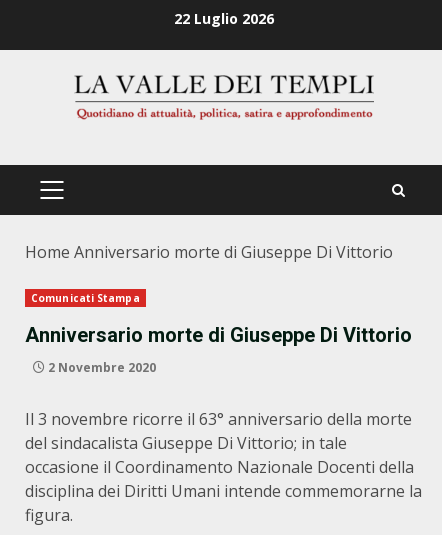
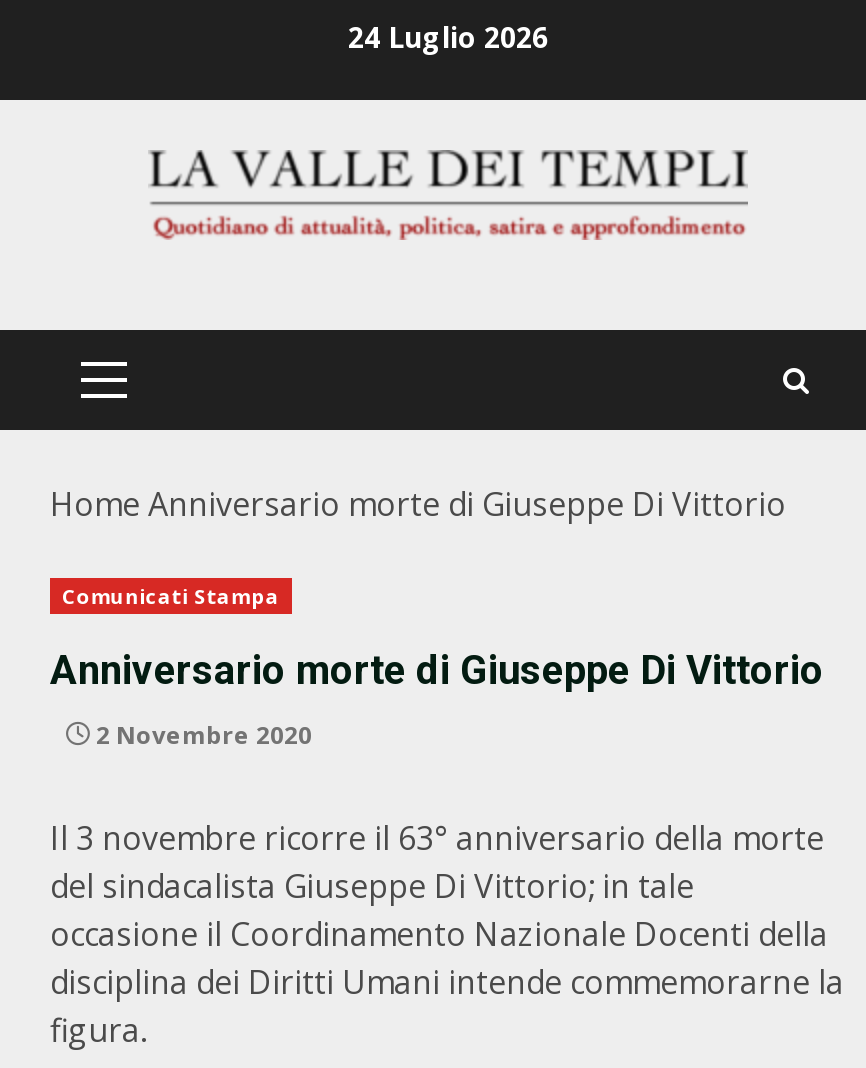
- 22 Luglio 2026
+ 24 Luglio 2026
